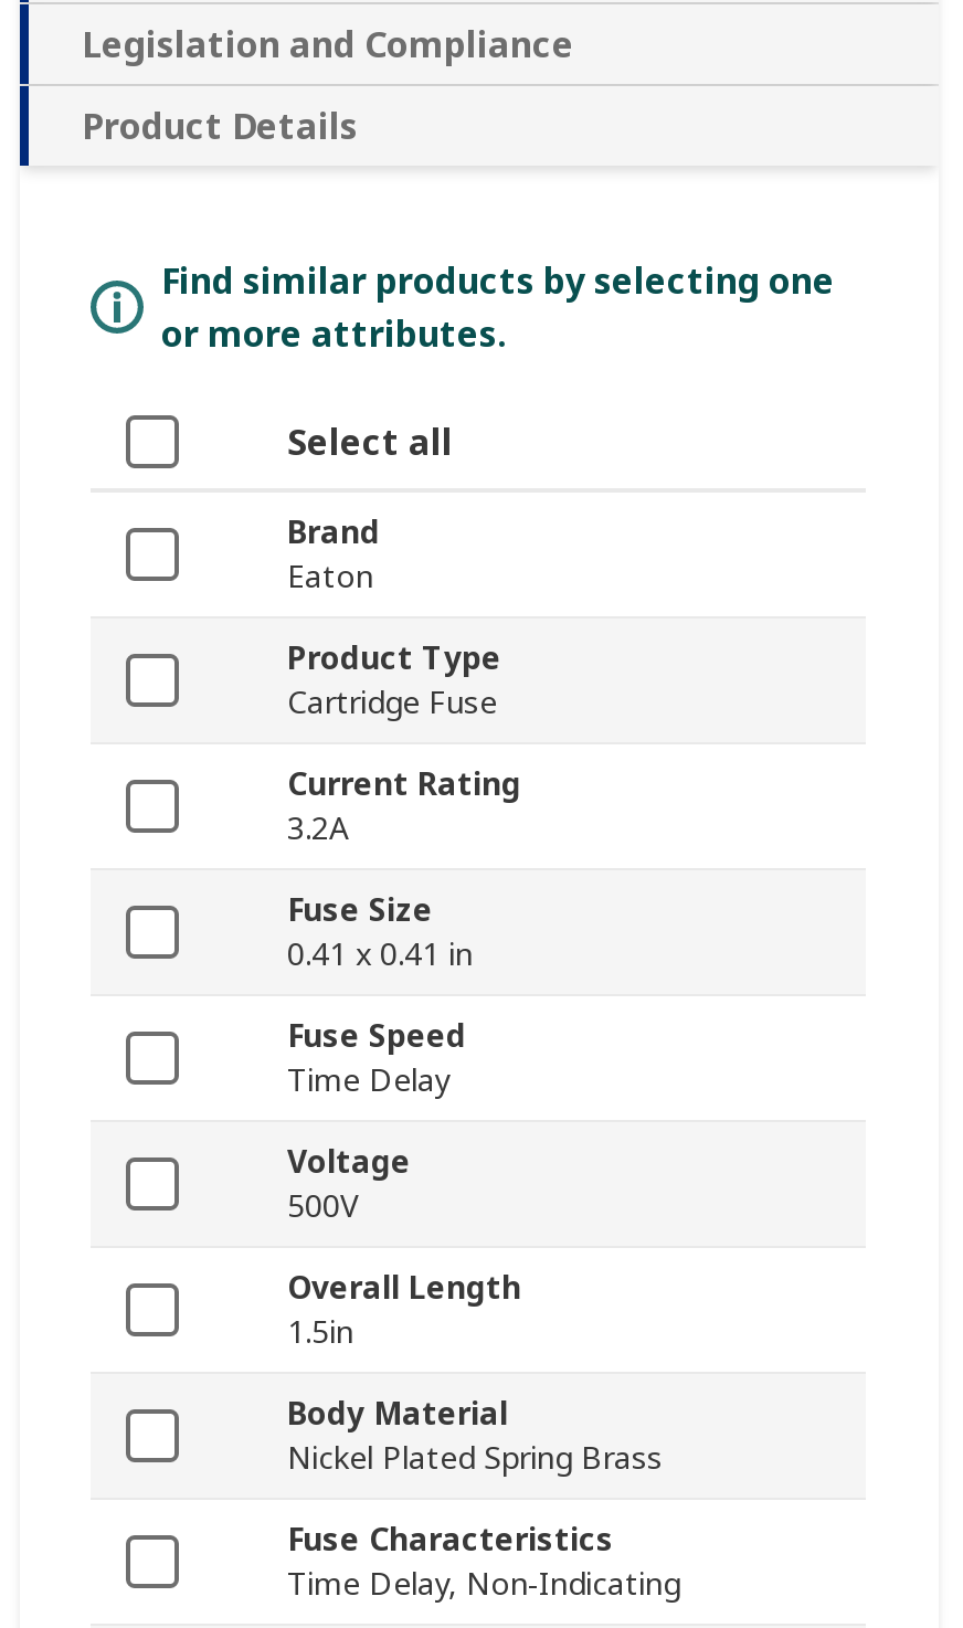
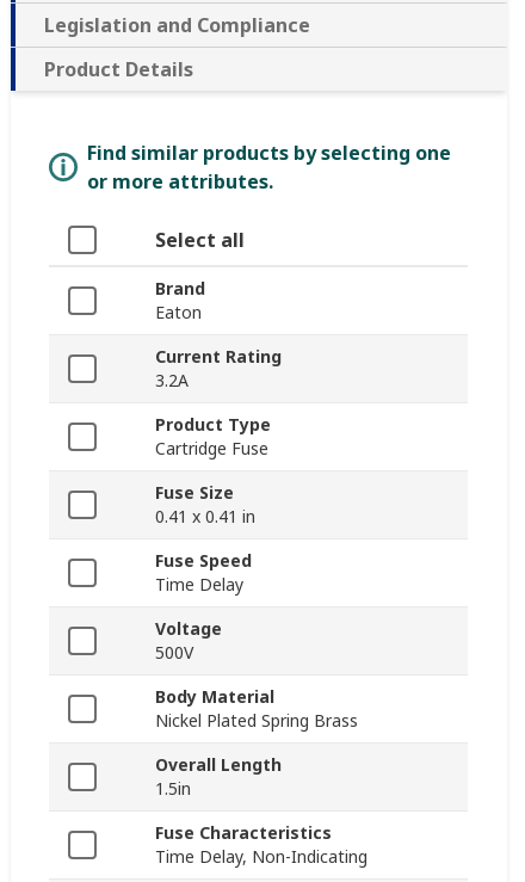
moved down: Product Type | Cartridge Fuse

moved up: Current Rating | 3.2A

moved down: Overall Length | 1.5in

moved up: Body Material | Nickel Plated Spring Brass
